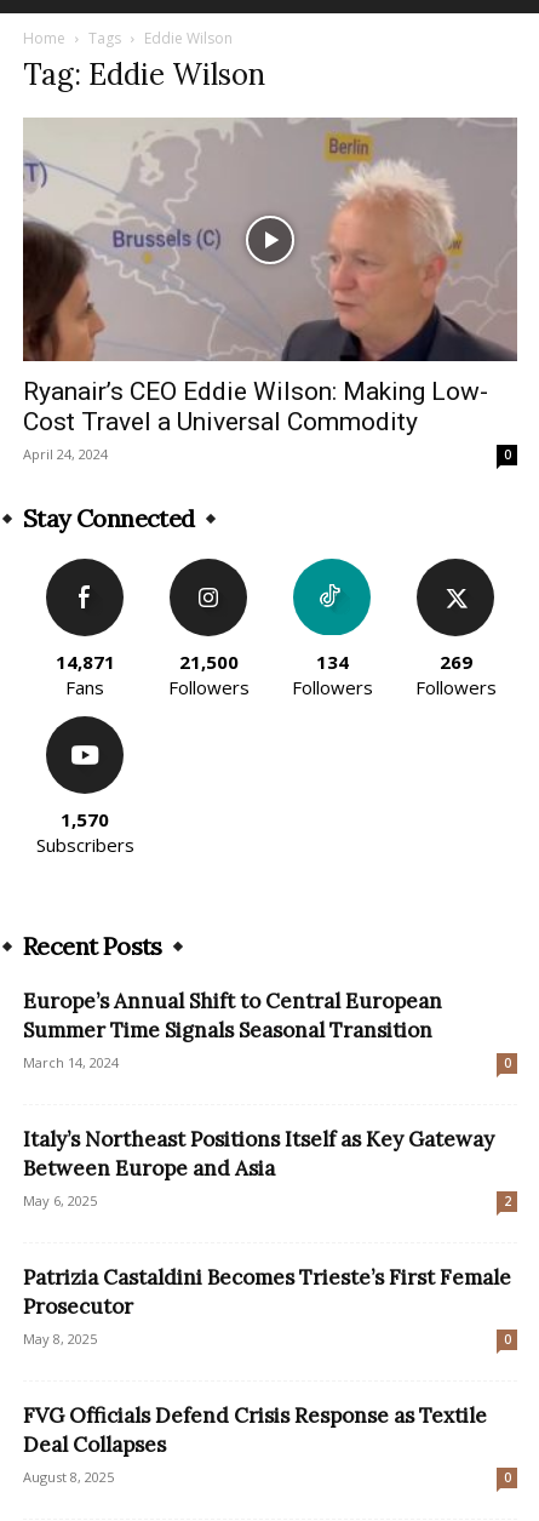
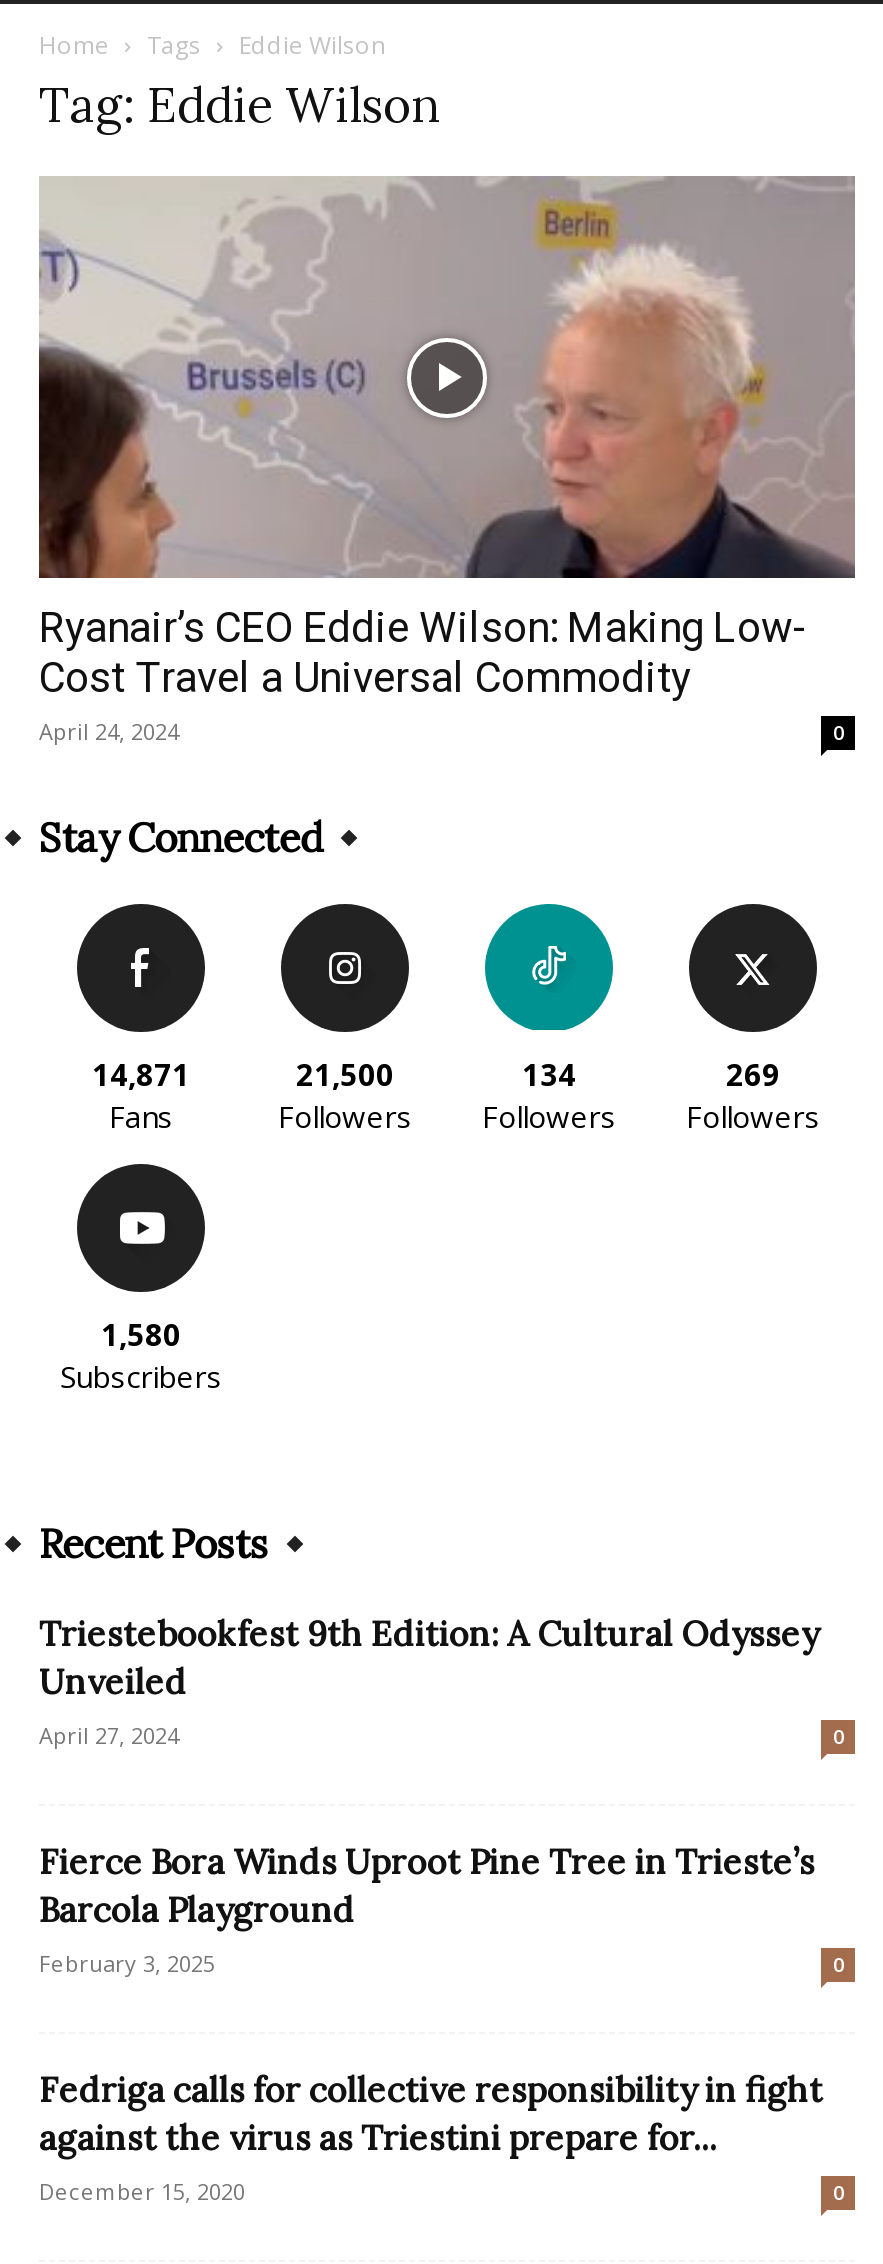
- 1,570
+ 1,580

- Europe’s Annual Shift to Central European
- Summer Time Signals Seasonal Transition
- March 14, 2024
+ Triestebookfest 9th Edition: A Cultural Odyssey
+ Unveiled
+ April 27, 2024

- Italy’s Northeast Positions Itself as Key Gateway
- Between Europe and Asia
- May 6, 2025
- 2
- Patrizia Castaldini Becomes Trieste’s First Female
- Prosecutor
- May 8, 2025
+ Fierce Bora Winds Uproot Pine Tree in Trieste’s
+ Barcola Playground
+ February 3, 2025

- FVG Officials Defend Crisis Response as Textile
- Deal Collapses
- August 8, 2025
+ Fedriga calls for collective responsibility in fight
+ against the virus as Triestini prepare for...
+ December 15, 2020
